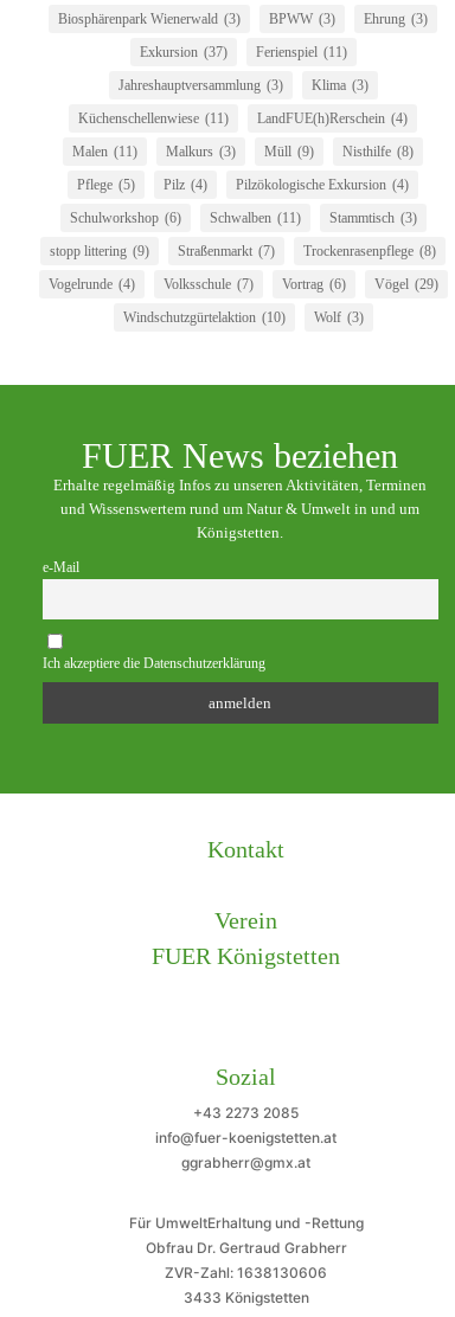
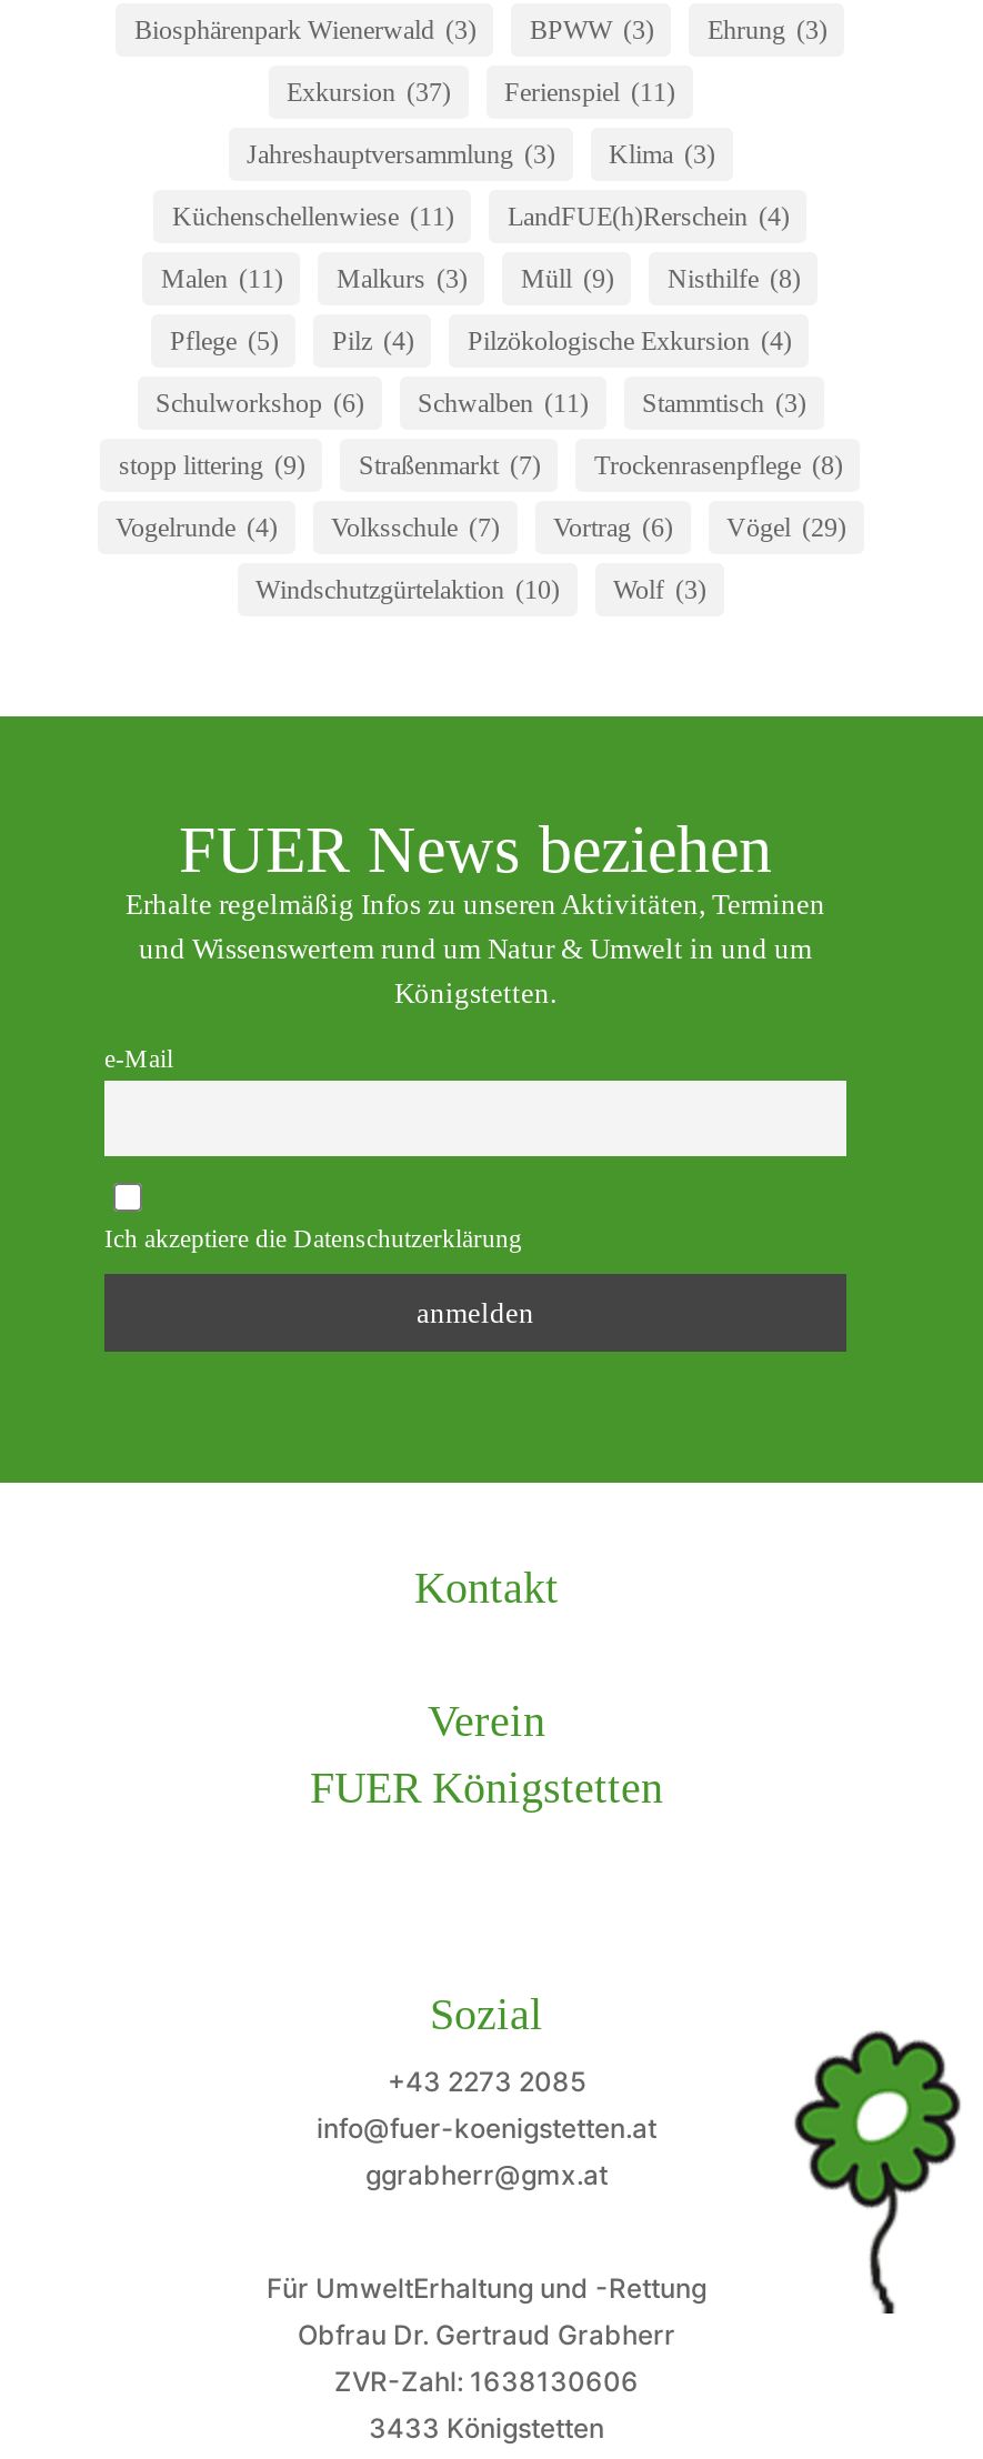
+ [image]
